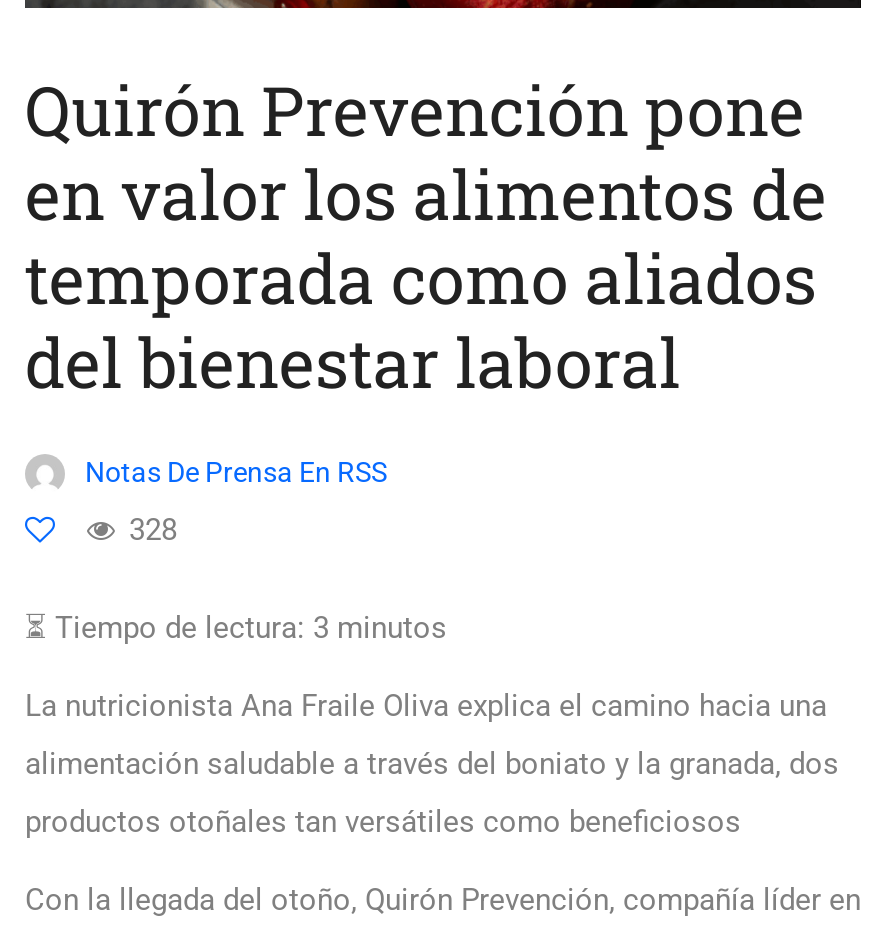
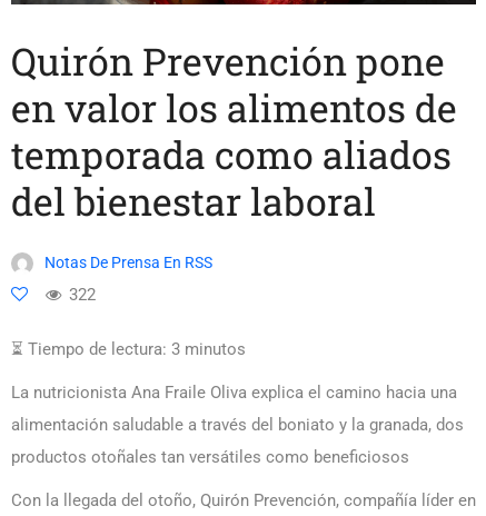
- 328
+ 322
